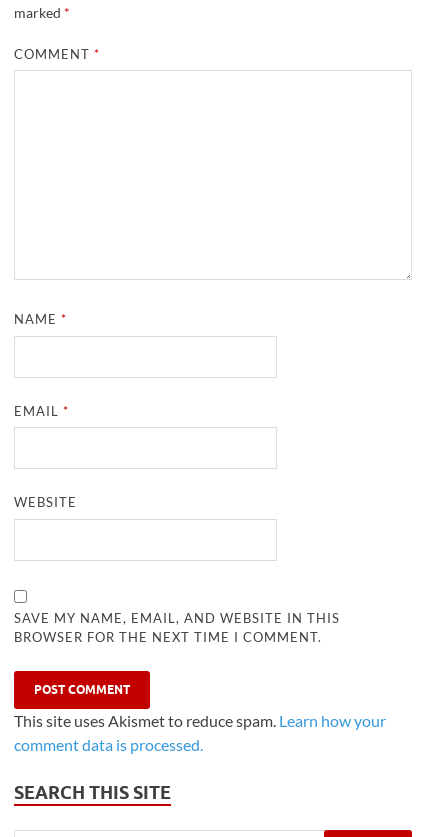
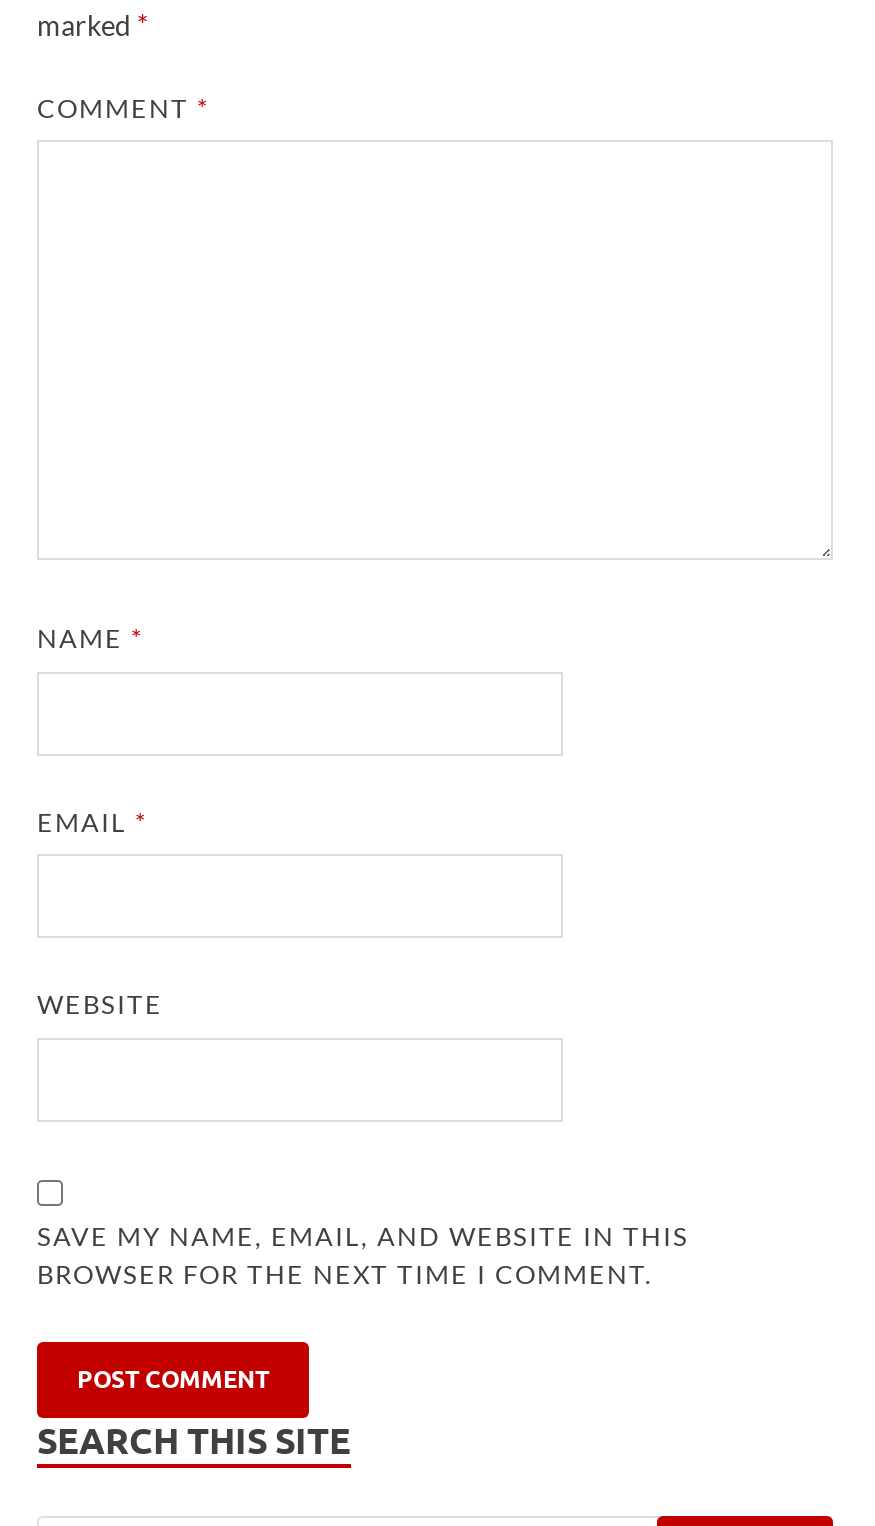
- This site uses Akismet to reduce spam. Learn how your
- comment data is processed.
